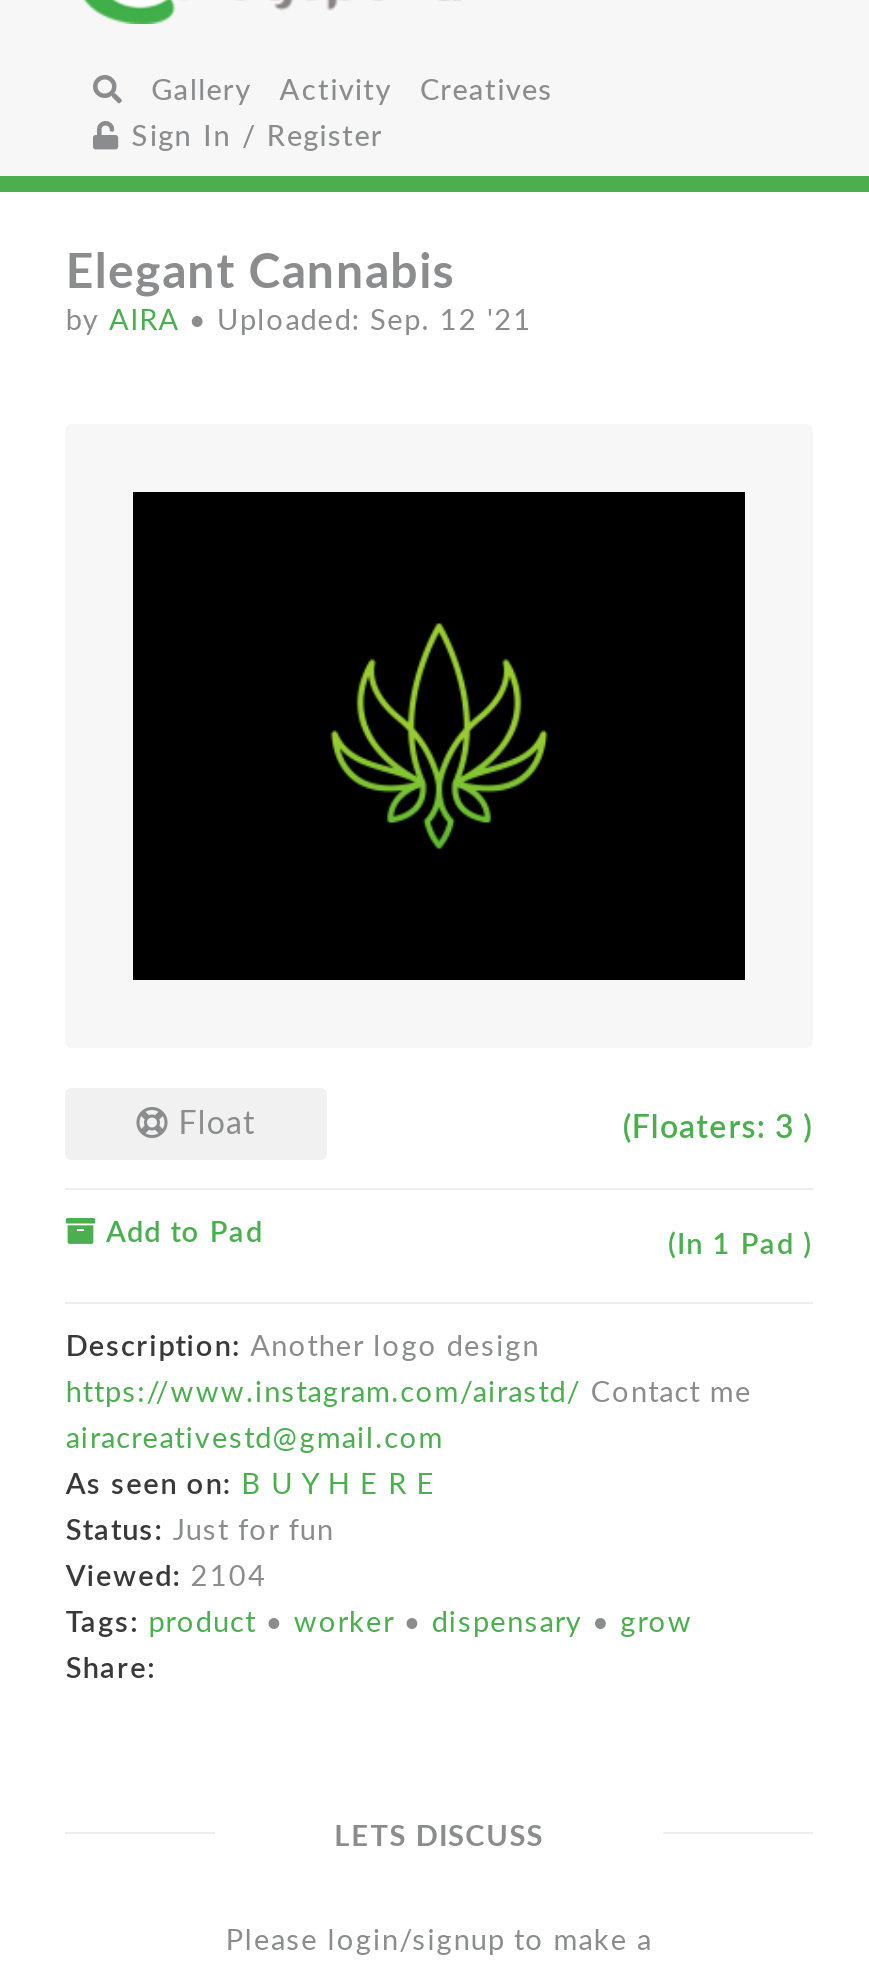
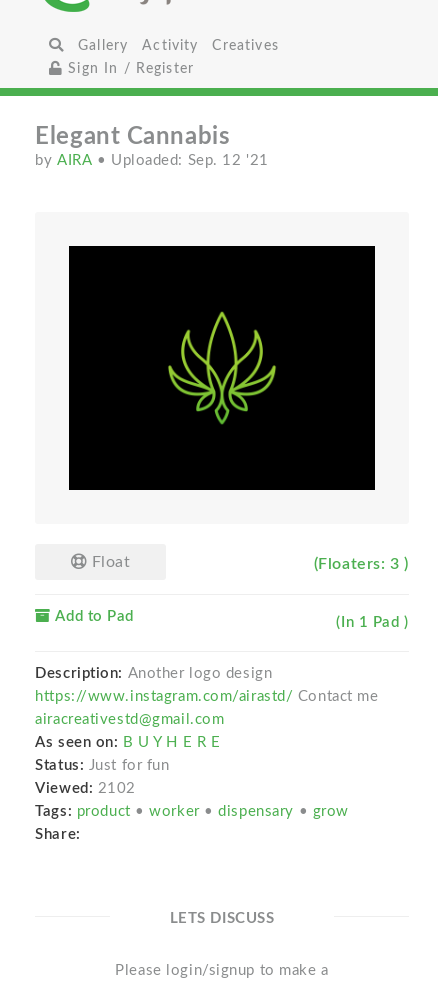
- Viewed: 2104
+ Viewed: 2102
